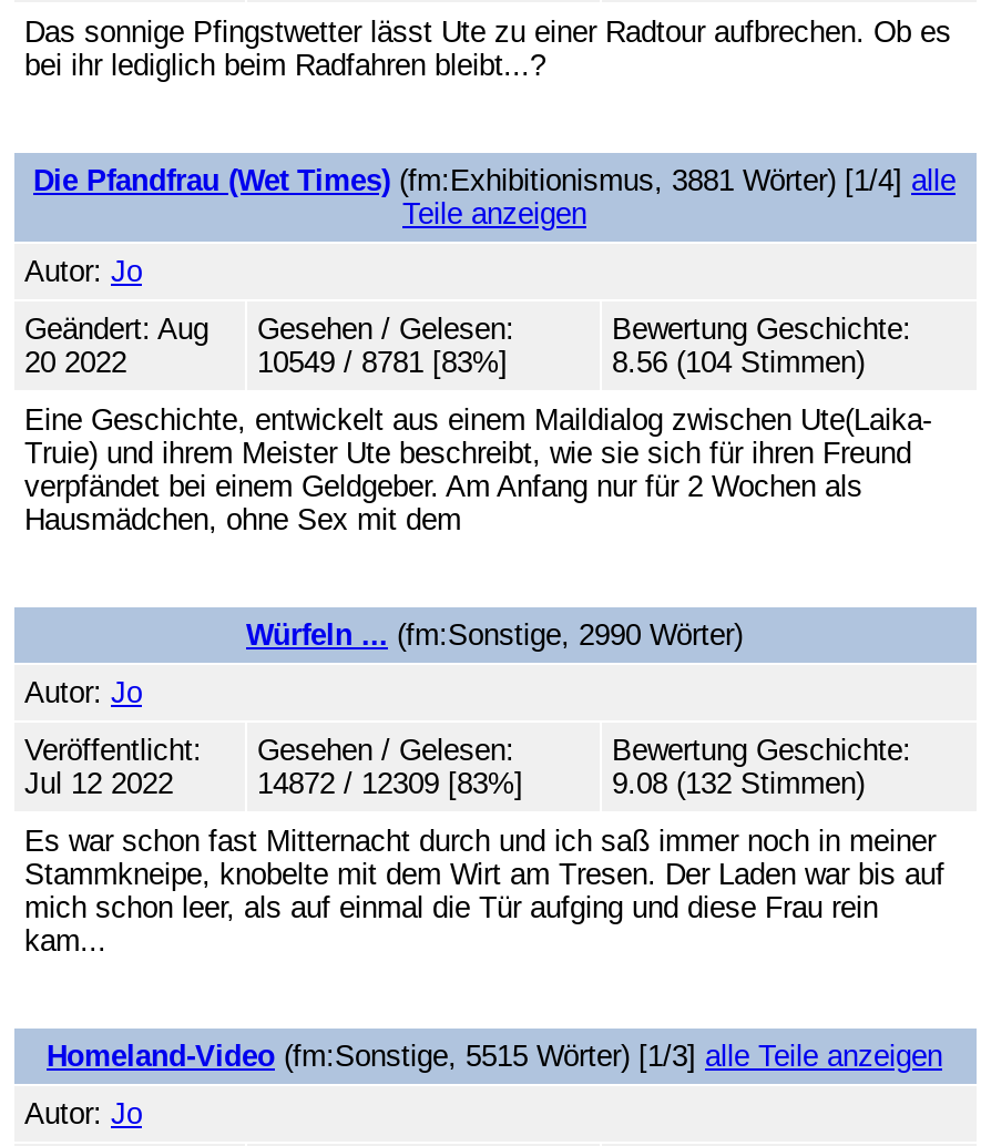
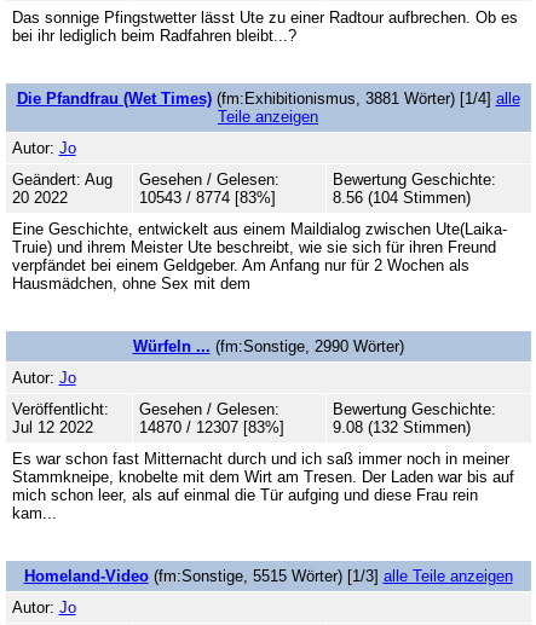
- 10549 / 8781 [83%]
+ 10543 / 8774 [83%]

- 14872 / 12309 [83%]
+ 14870 / 12307 [83%]
